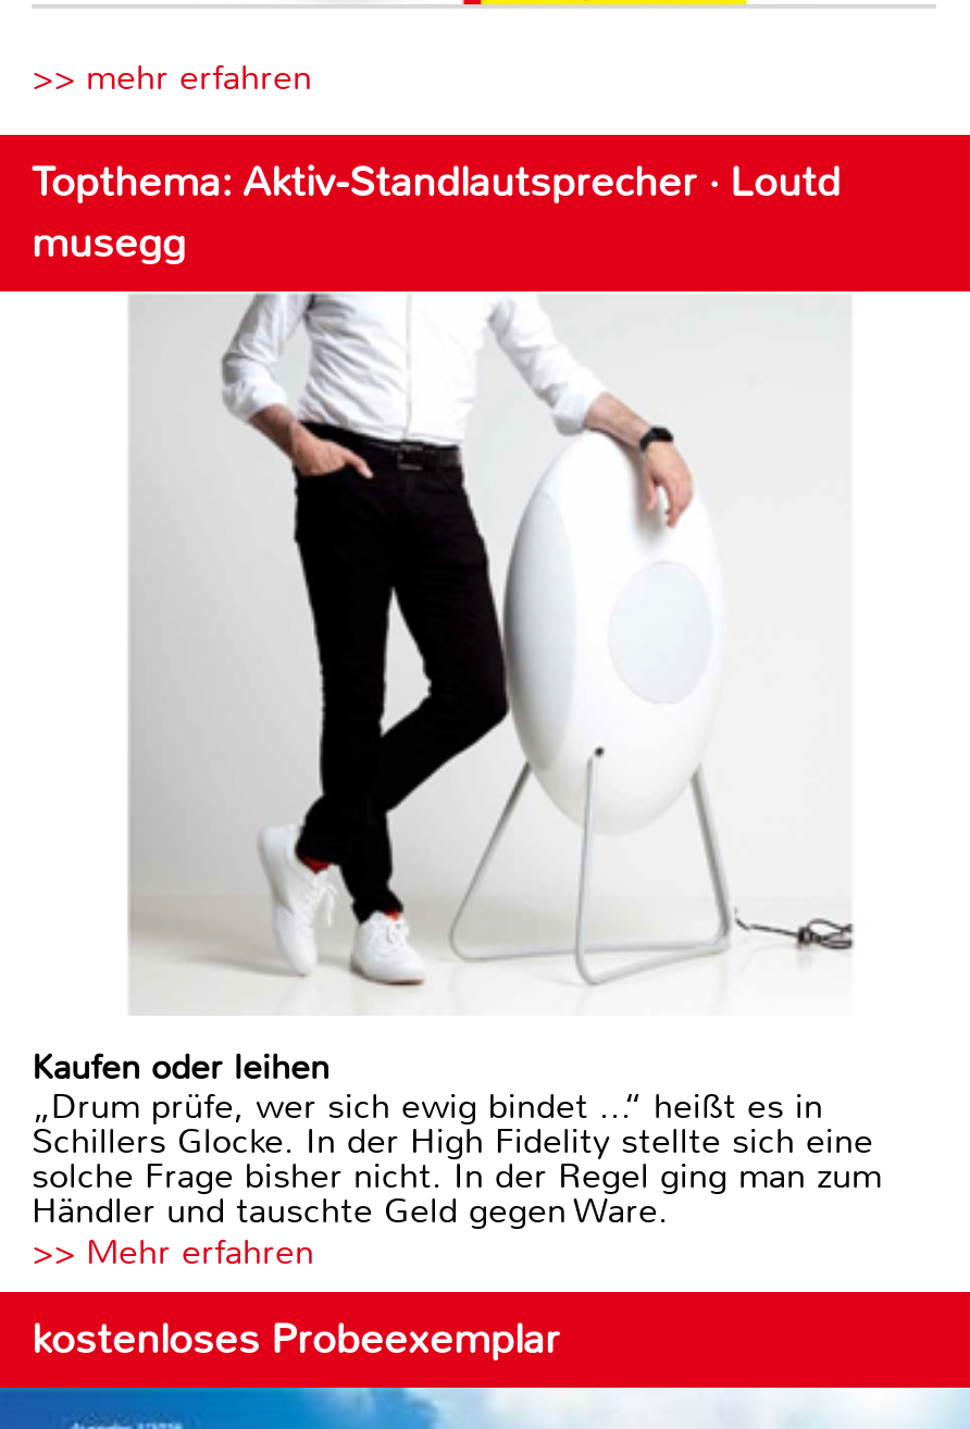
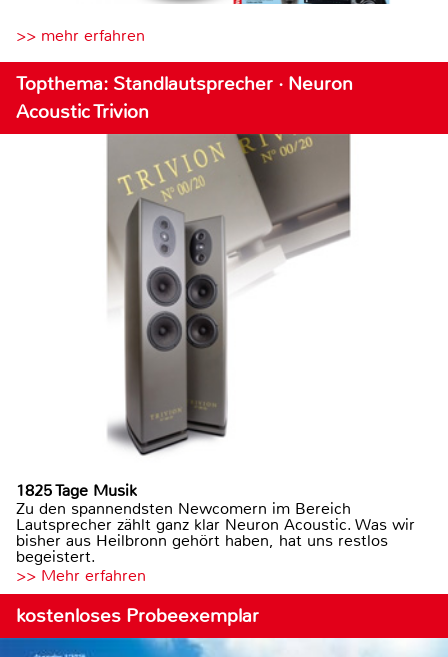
- Topthema: Aktiv-Standlautsprecher · Loutd
- musegg
+ Topthema: Standlautsprecher · Neuron
+ Acoustic Trivion

- [image]
- Kaufen oder leihen
- „Drum prüfe, wer sich ewig bindet ...“ heißt es in
- Schillers Glocke. In der High Fidelity stellte sich eine
- solche Frage bisher nicht. In der Regel ging man zum
- Händler und tauschte Geld gegen Ware.
+ [image]
+ 1825 Tage Musik
+ Zu den spannendsten Newcomern im Bereich
+ Lautsprecher zählt ganz klar Neuron Acoustic. Was wir
+ bisher aus Heilbronn gehört haben, hat uns restlos
+ begeistert.
